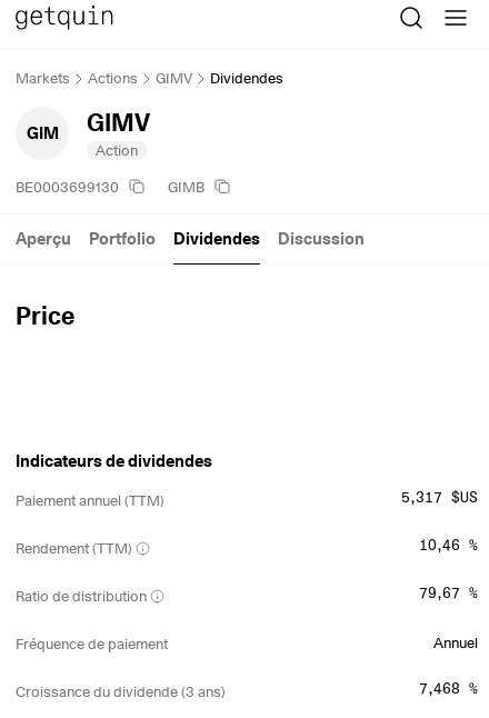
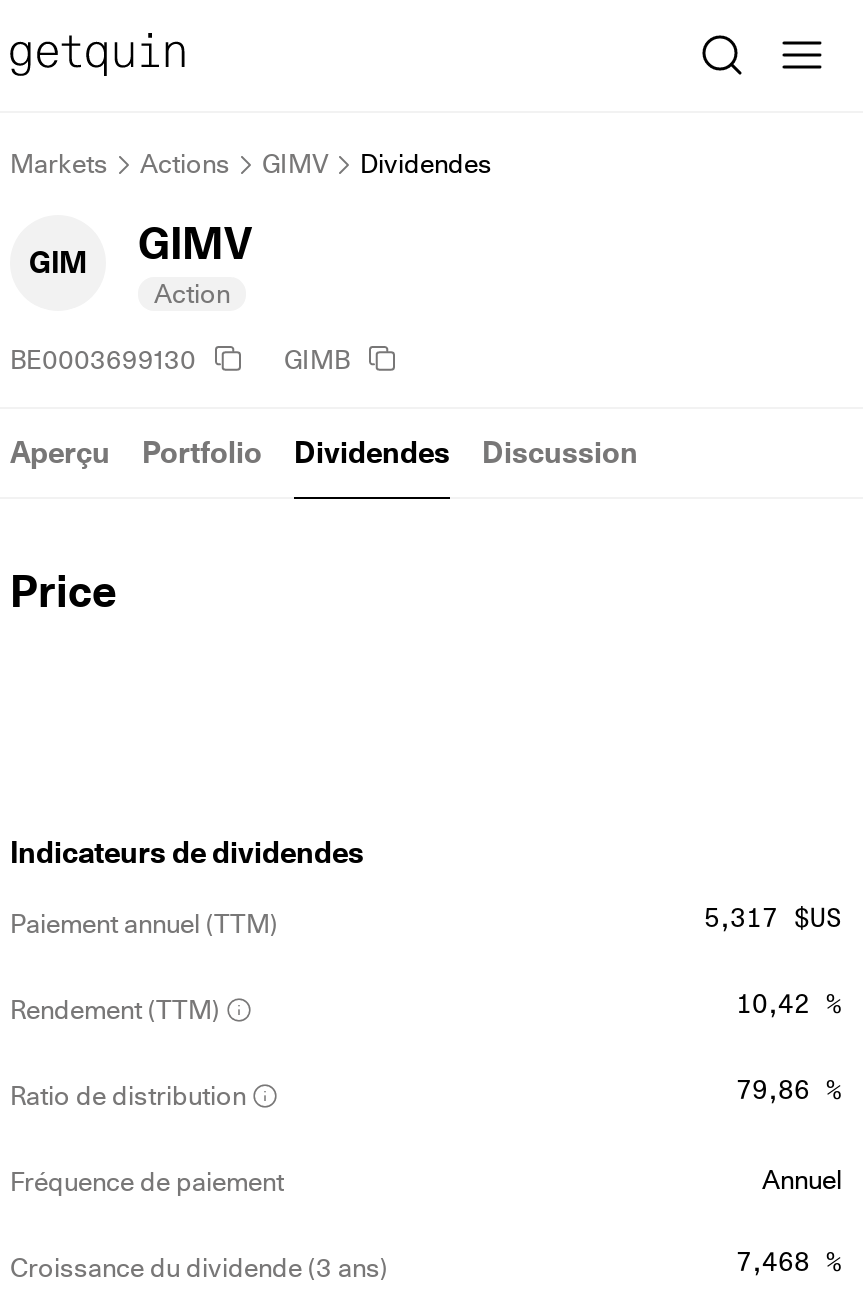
- 10,46 %
+ 10,42 %

- 79,67 %
+ 79,86 %
